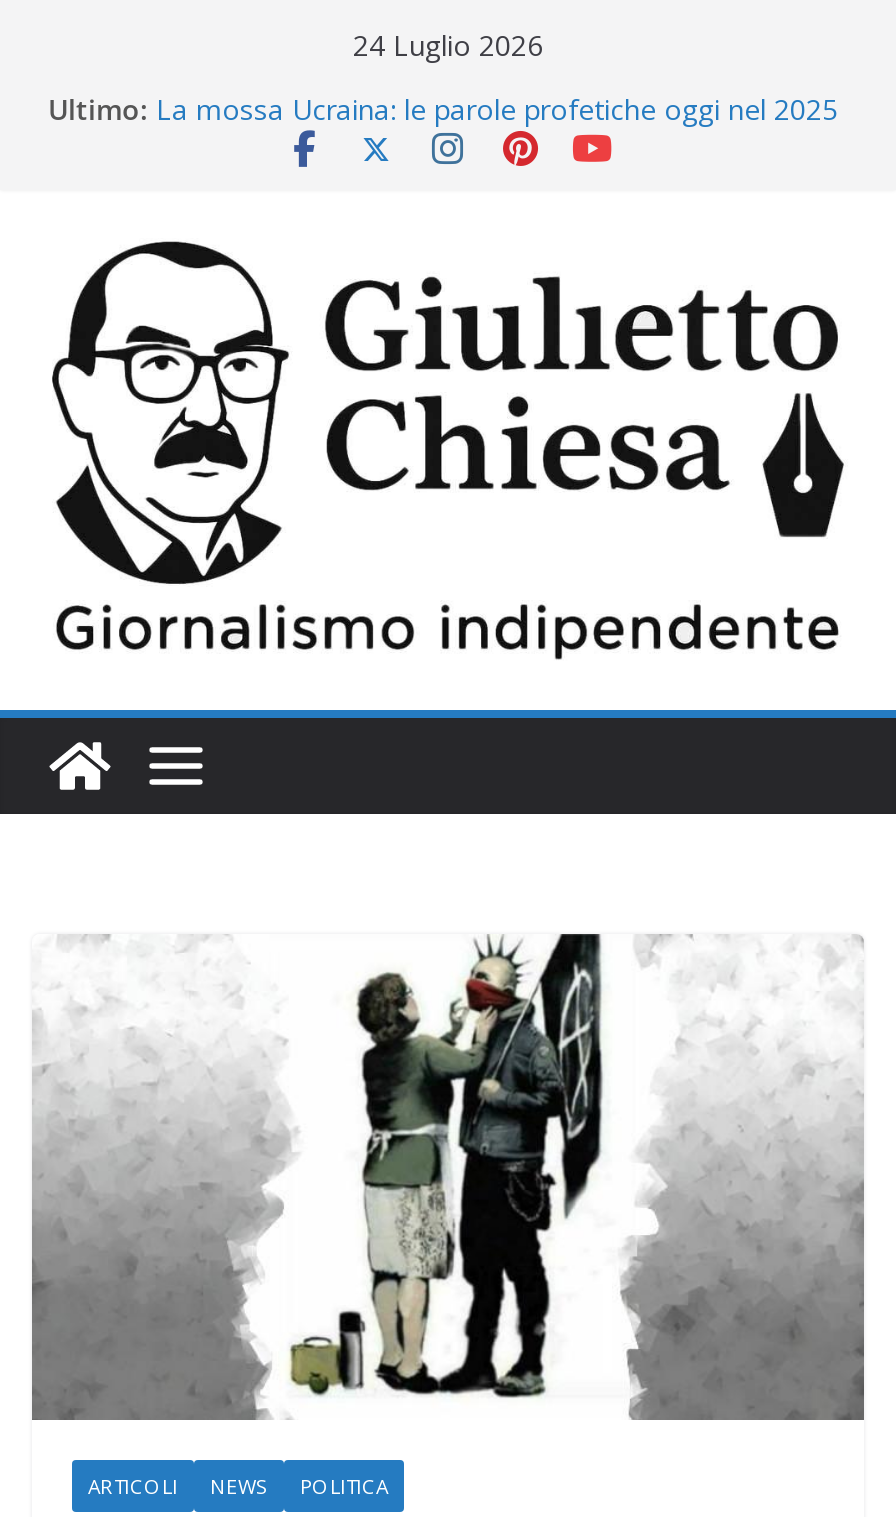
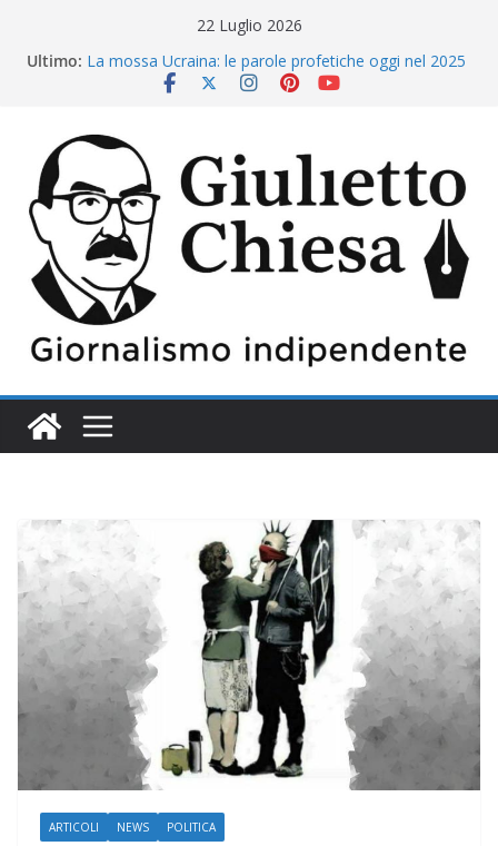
- 24 Luglio 2026
+ 22 Luglio 2026
